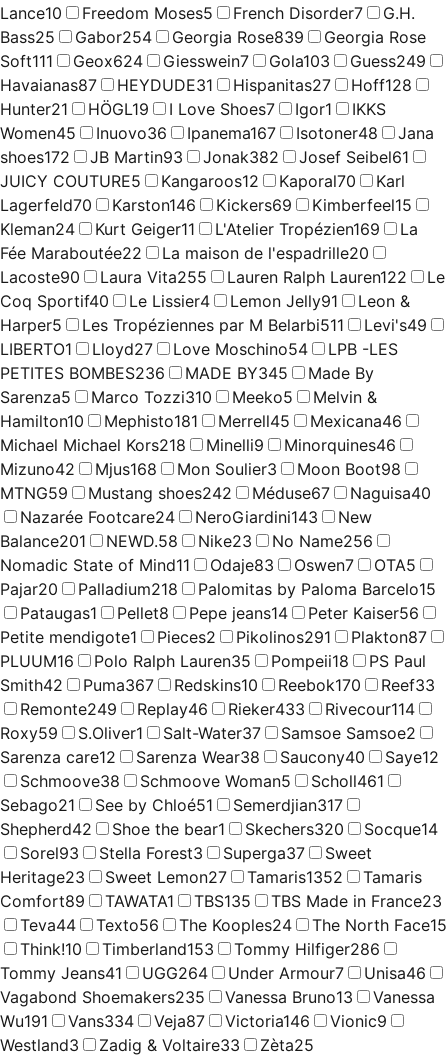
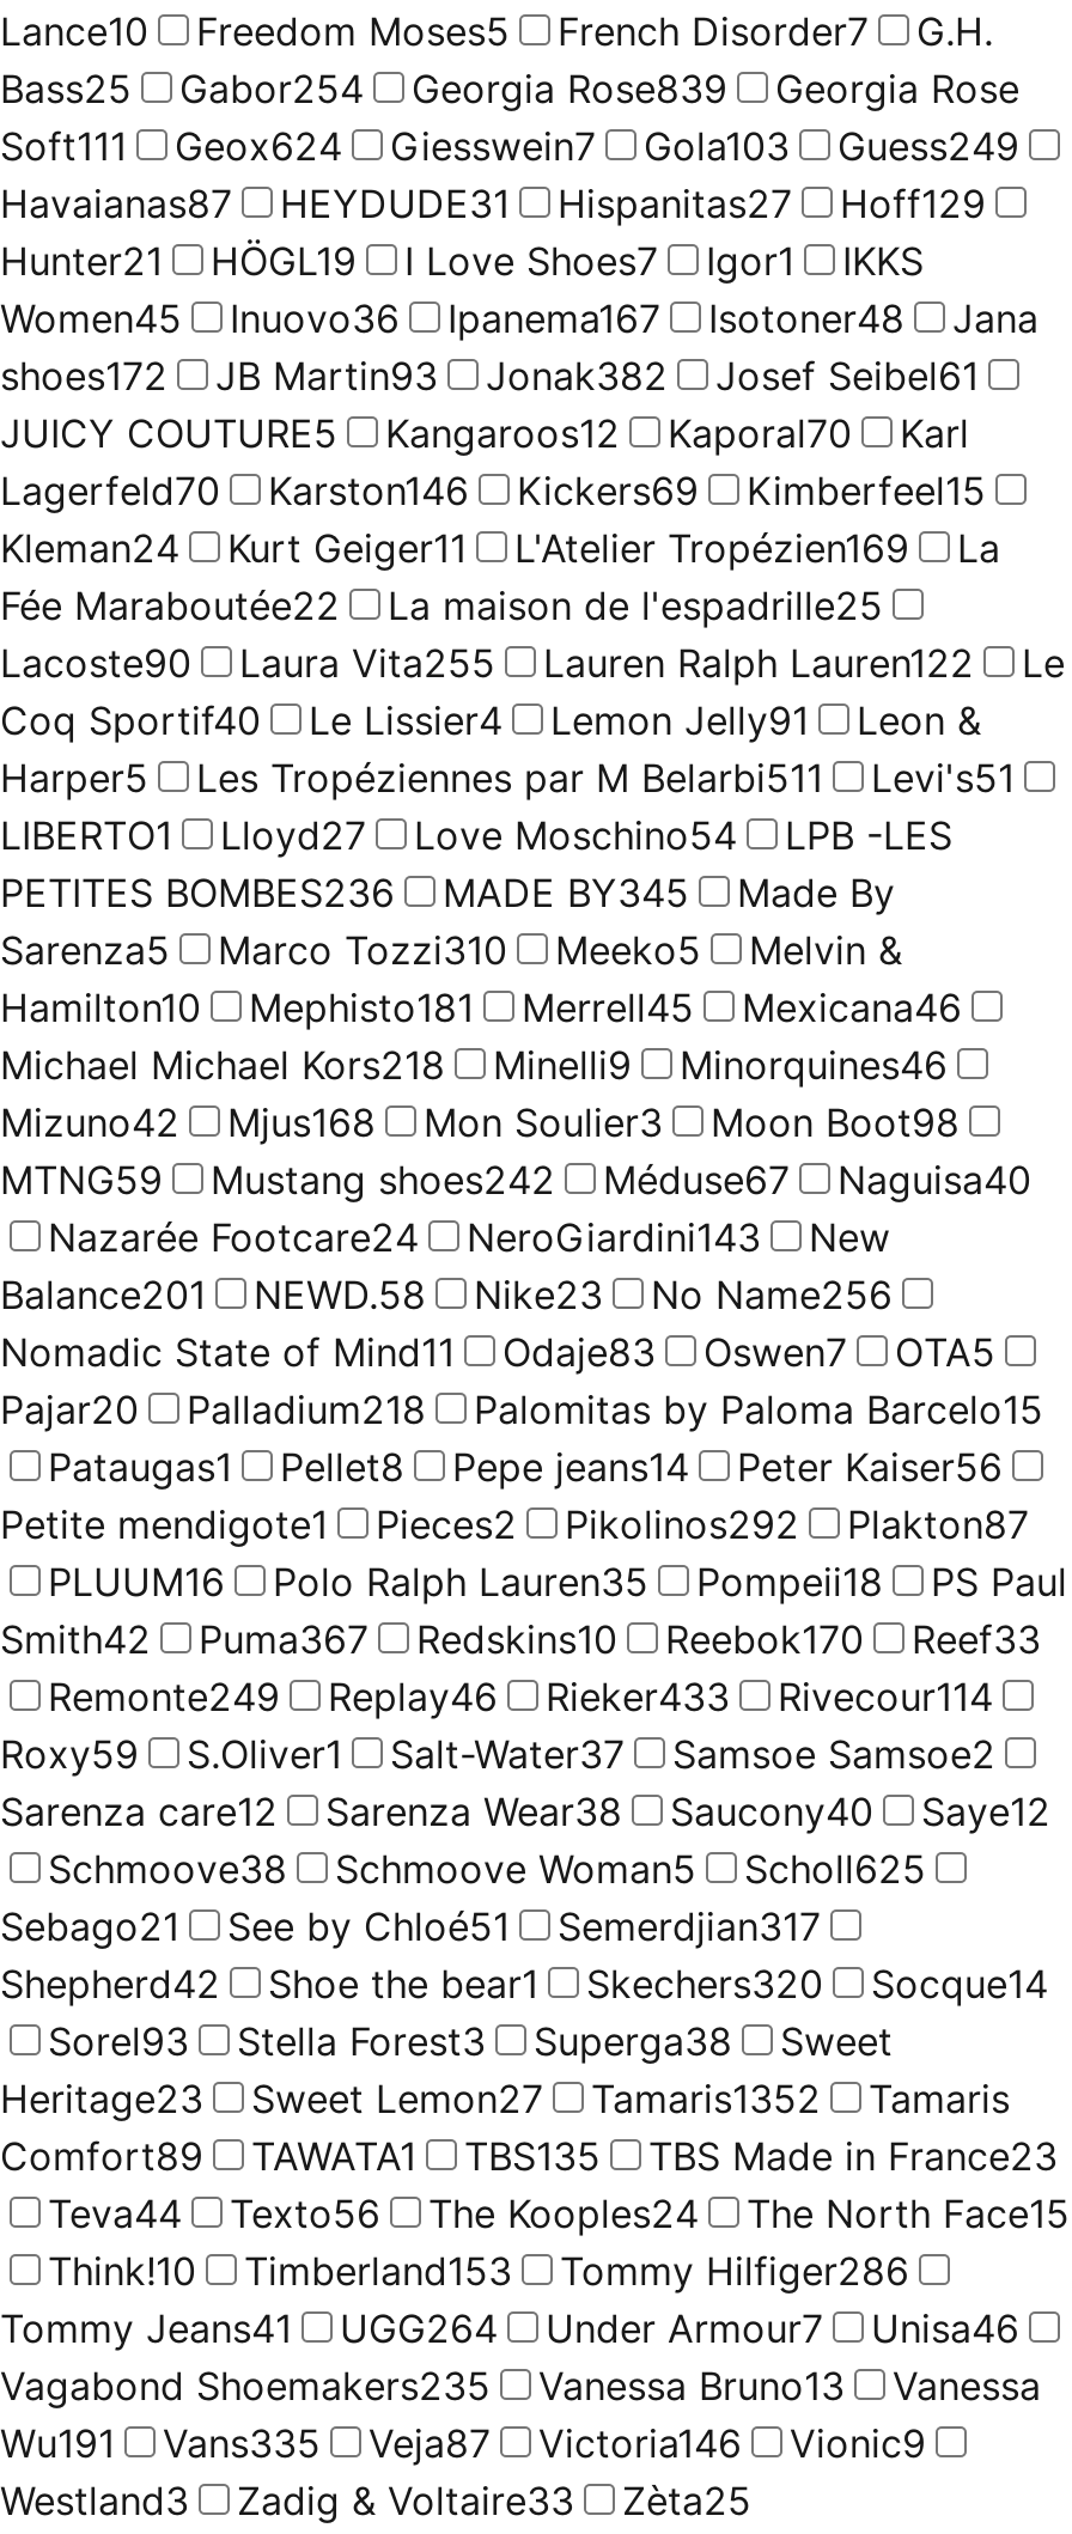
- Havaianas87 HEYDUDE31 Hispanitas27 Hoff128
+ Havaianas87 HEYDUDE31 Hispanitas27 Hoff129

- La maison de l'espadrille20
+ La maison de l'espadrille25

- Harper5 Les Tropéziennes par M Belarbi511 Levi's49
+ Harper5 Les Tropéziennes par M Belarbi511 Levi's51

- Petite mendigote1 Pieces2 Pikolinos291 Plakton87
+ Petite mendigote1 Pieces2 Pikolinos292 Plakton87

- Schmoove38 Schmoove Woman5 Scholl461
+ Schmoove38 Schmoove Woman5 Scholl625

- Sorel93 Stella Forest3 Superga37 Sweet
+ Sorel93 Stella Forest3 Superga38 Sweet

- Wu191 Vans334 Veja87 Victoria146 Vionic9
+ Wu191 Vans335 Veja87 Victoria146 Vionic9
